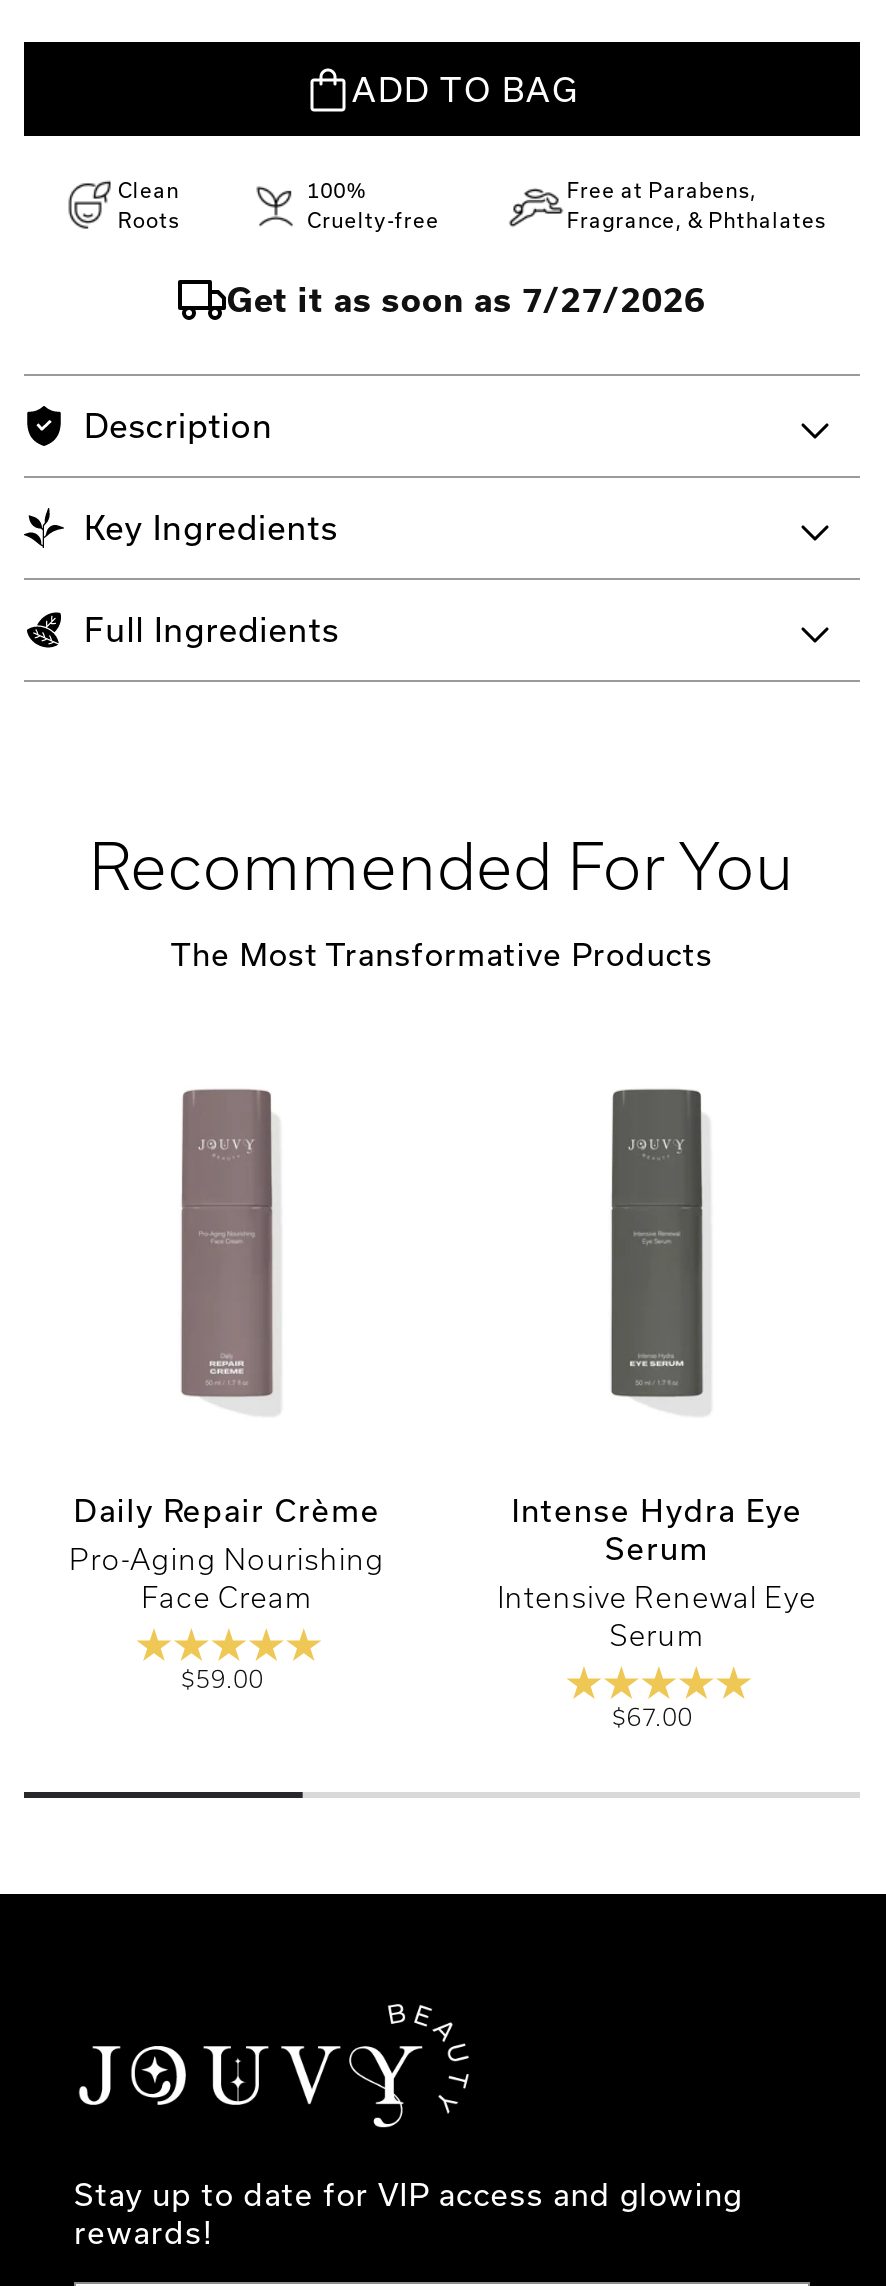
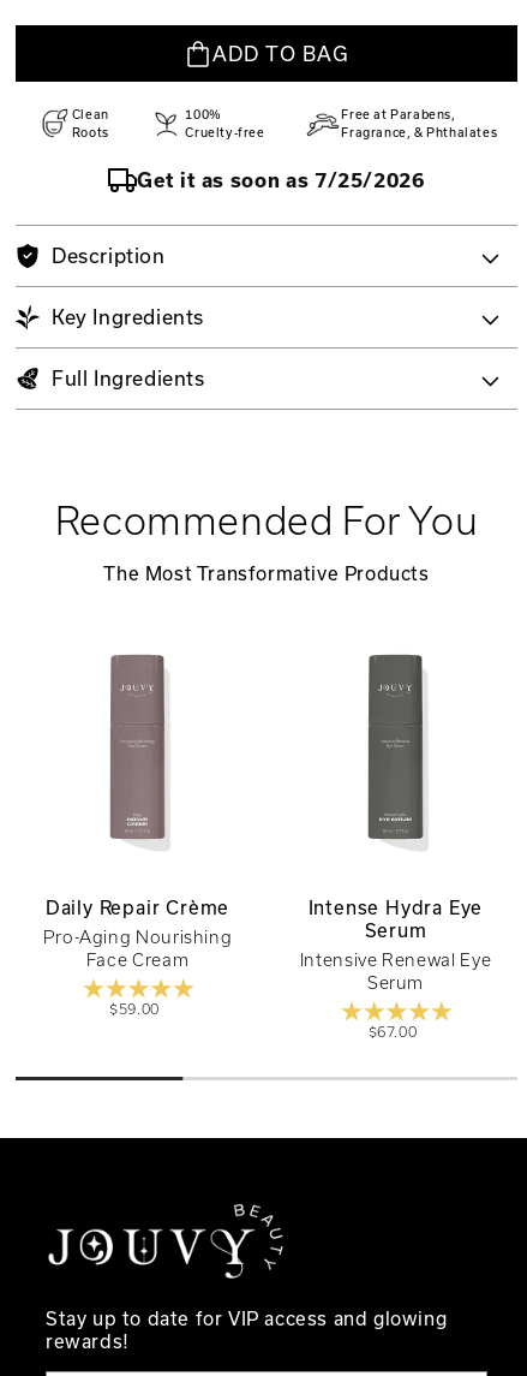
- Get it as soon as 7/27/2026
+ Get it as soon as 7/25/2026
